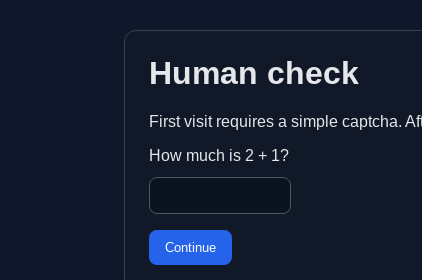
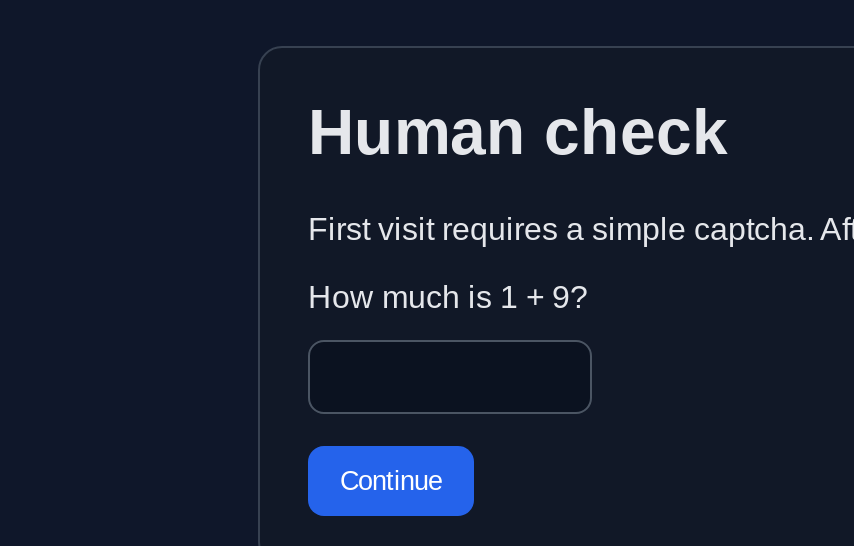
- How much is 2 + 1?
+ How much is 1 + 9?
